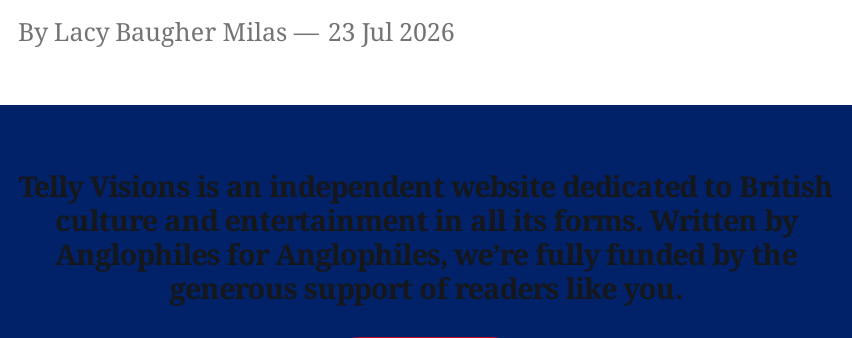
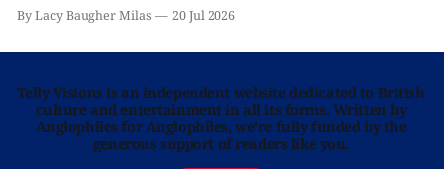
- By Lacy Baugher Milas 23 Jul 2026
+ By Lacy Baugher Milas 20 Jul 2026
